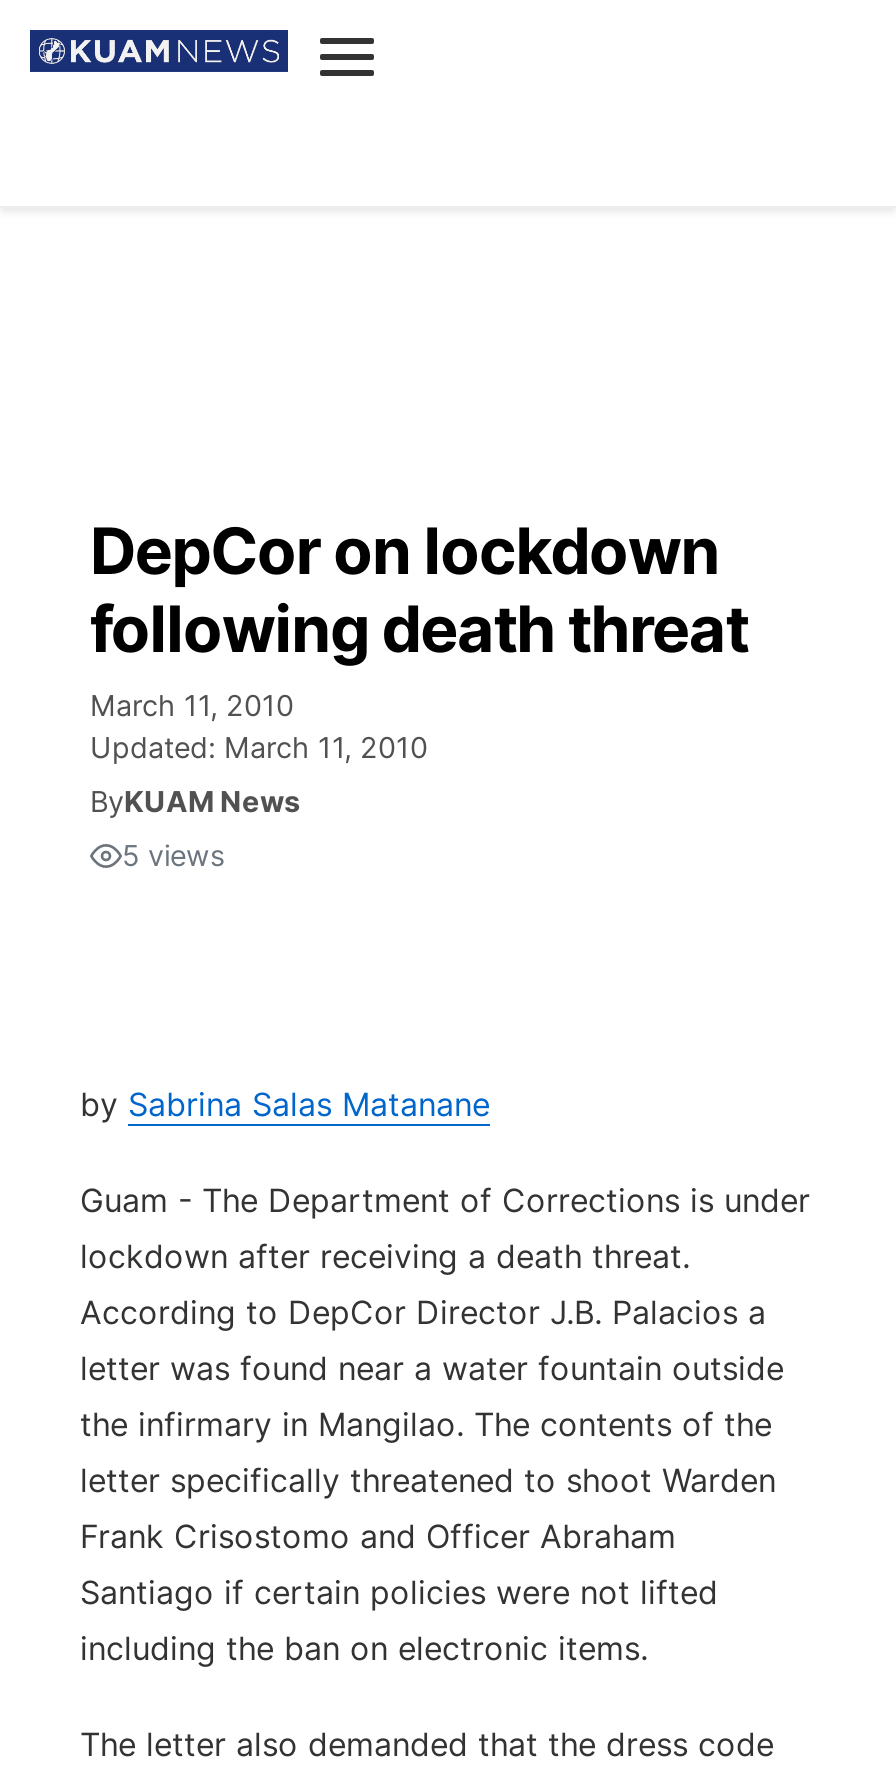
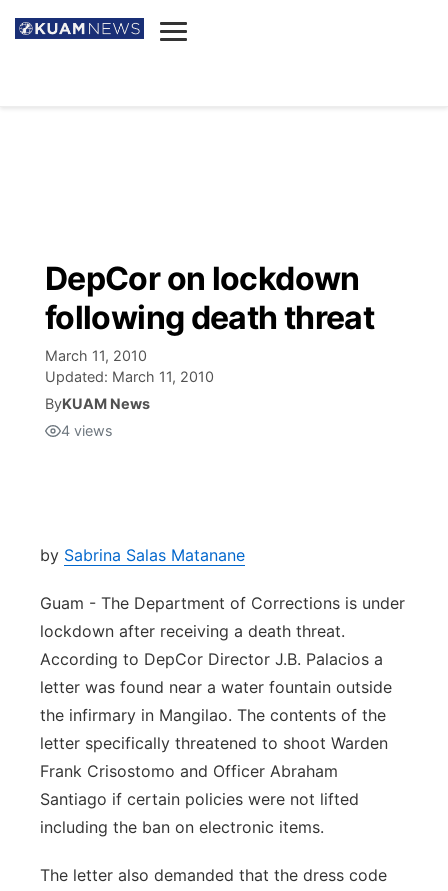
- 5 views
+ 4 views
